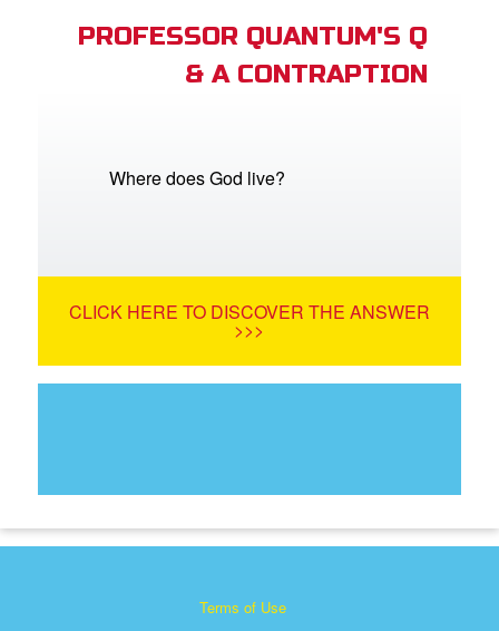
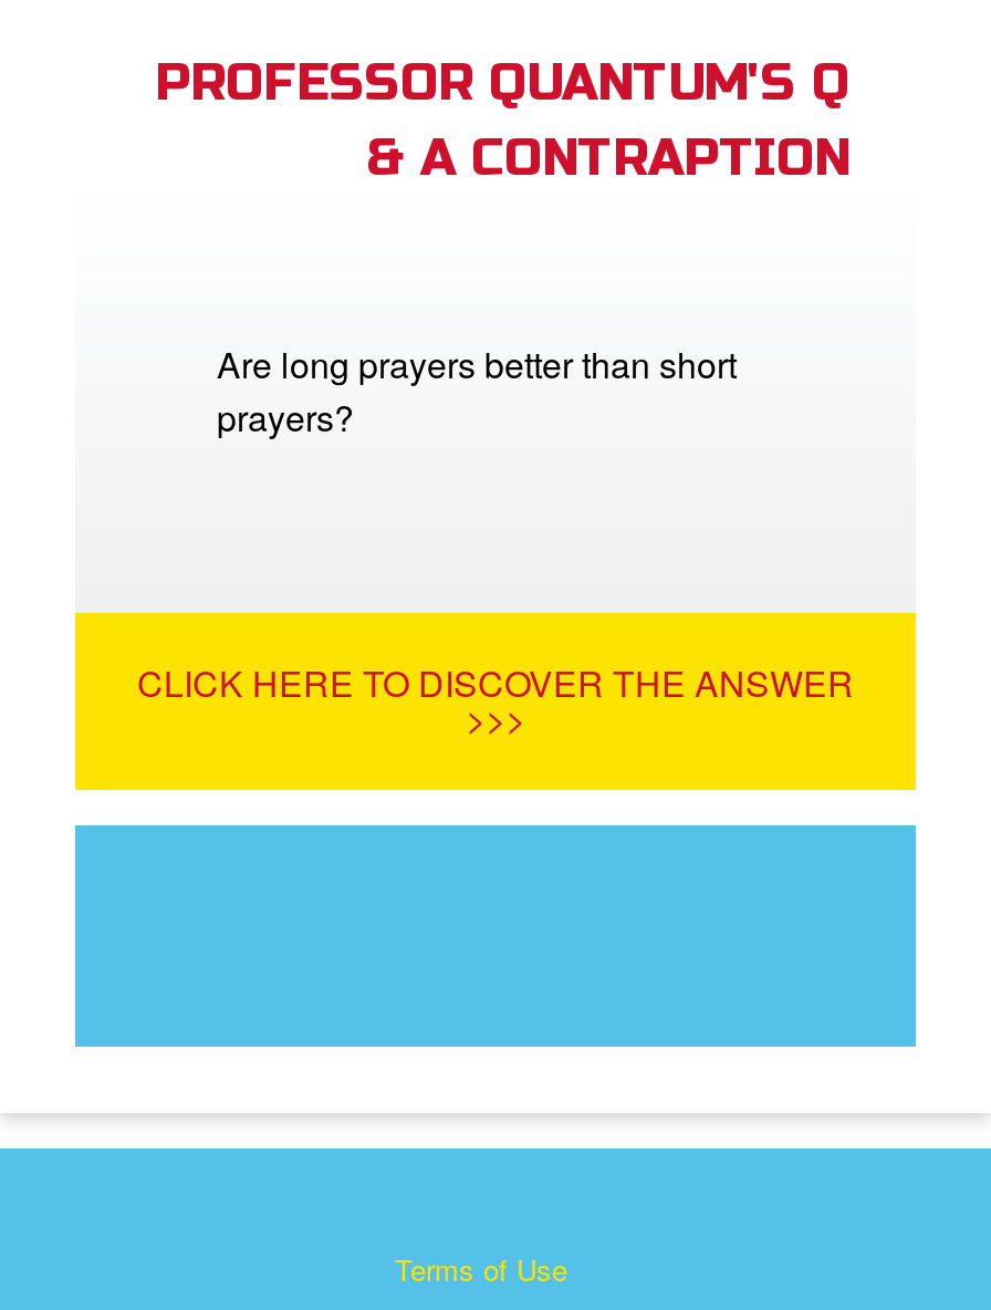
- Where does God live?
+ Are long prayers better than short
+ prayers?
